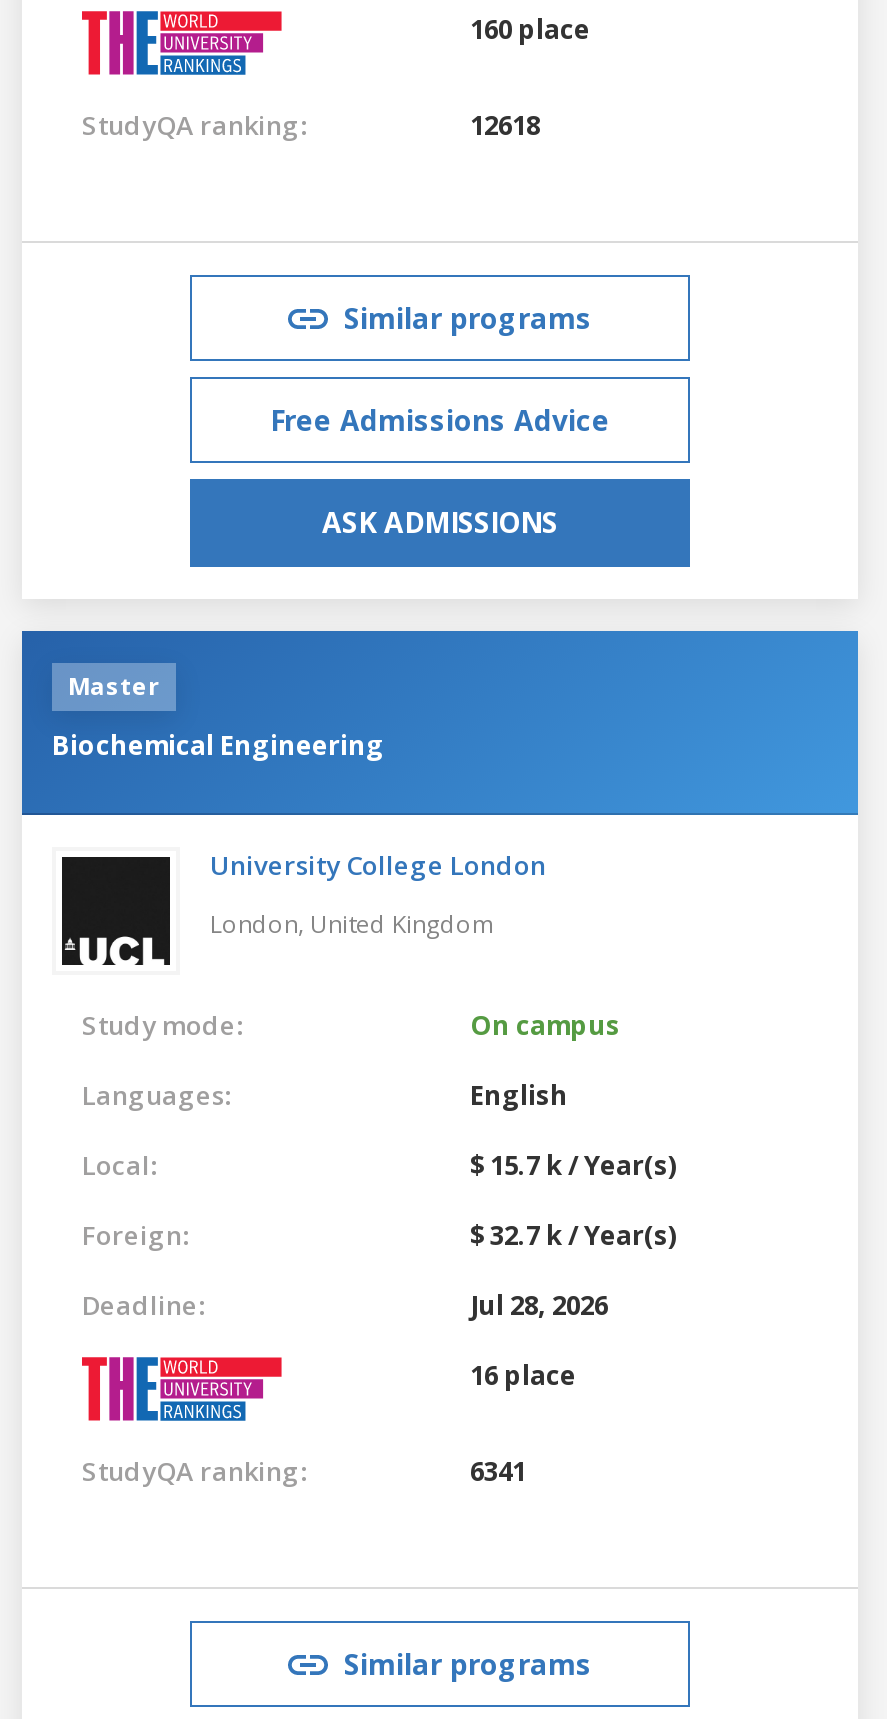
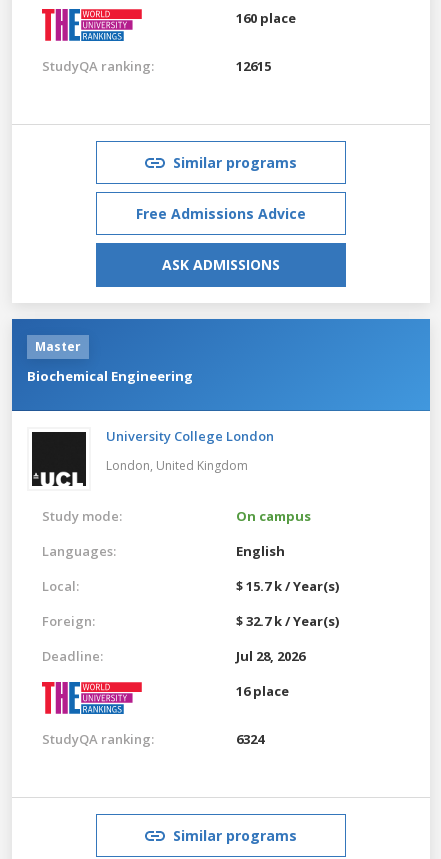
- 12618
+ 12615

- 6341
+ 6324
